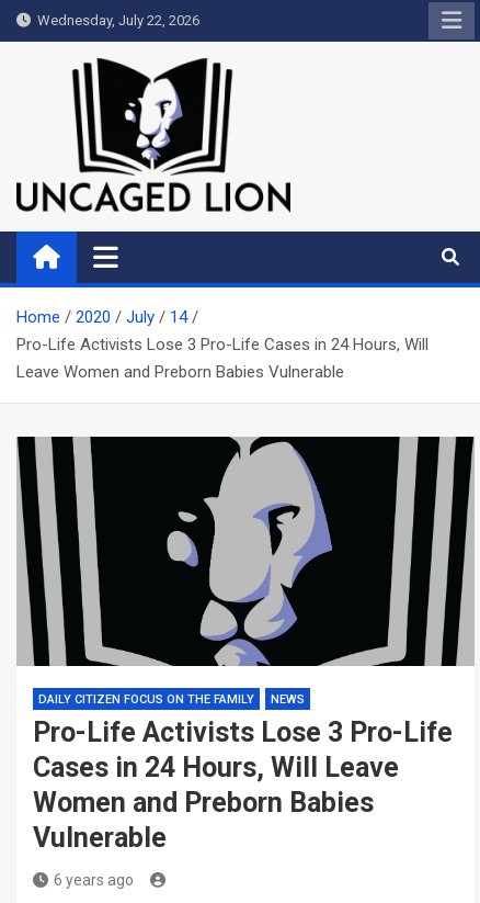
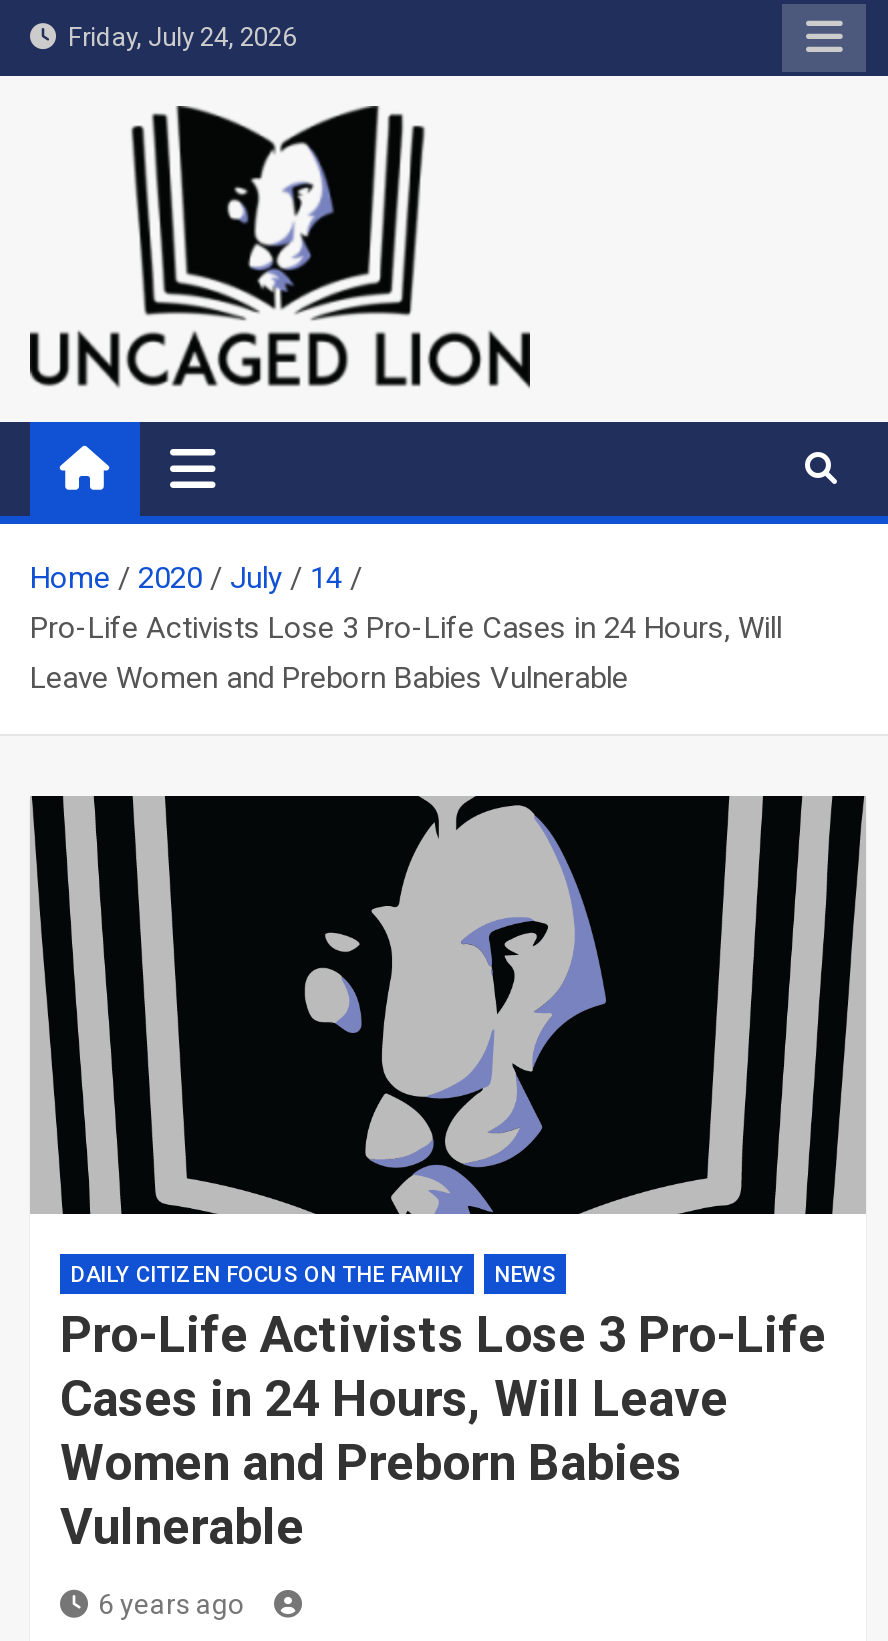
- Wednesday, July 22, 2026
+ Friday, July 24, 2026
